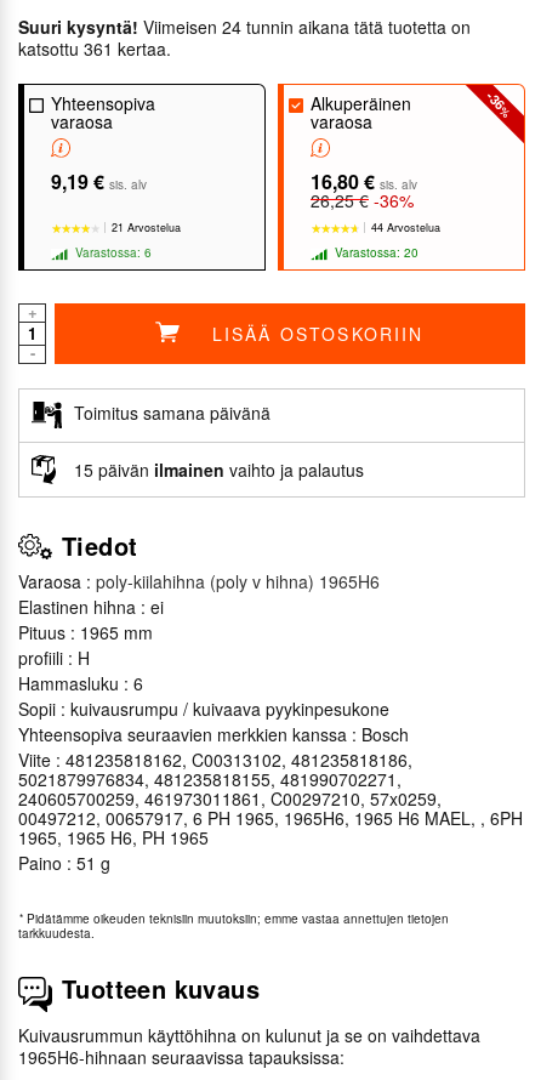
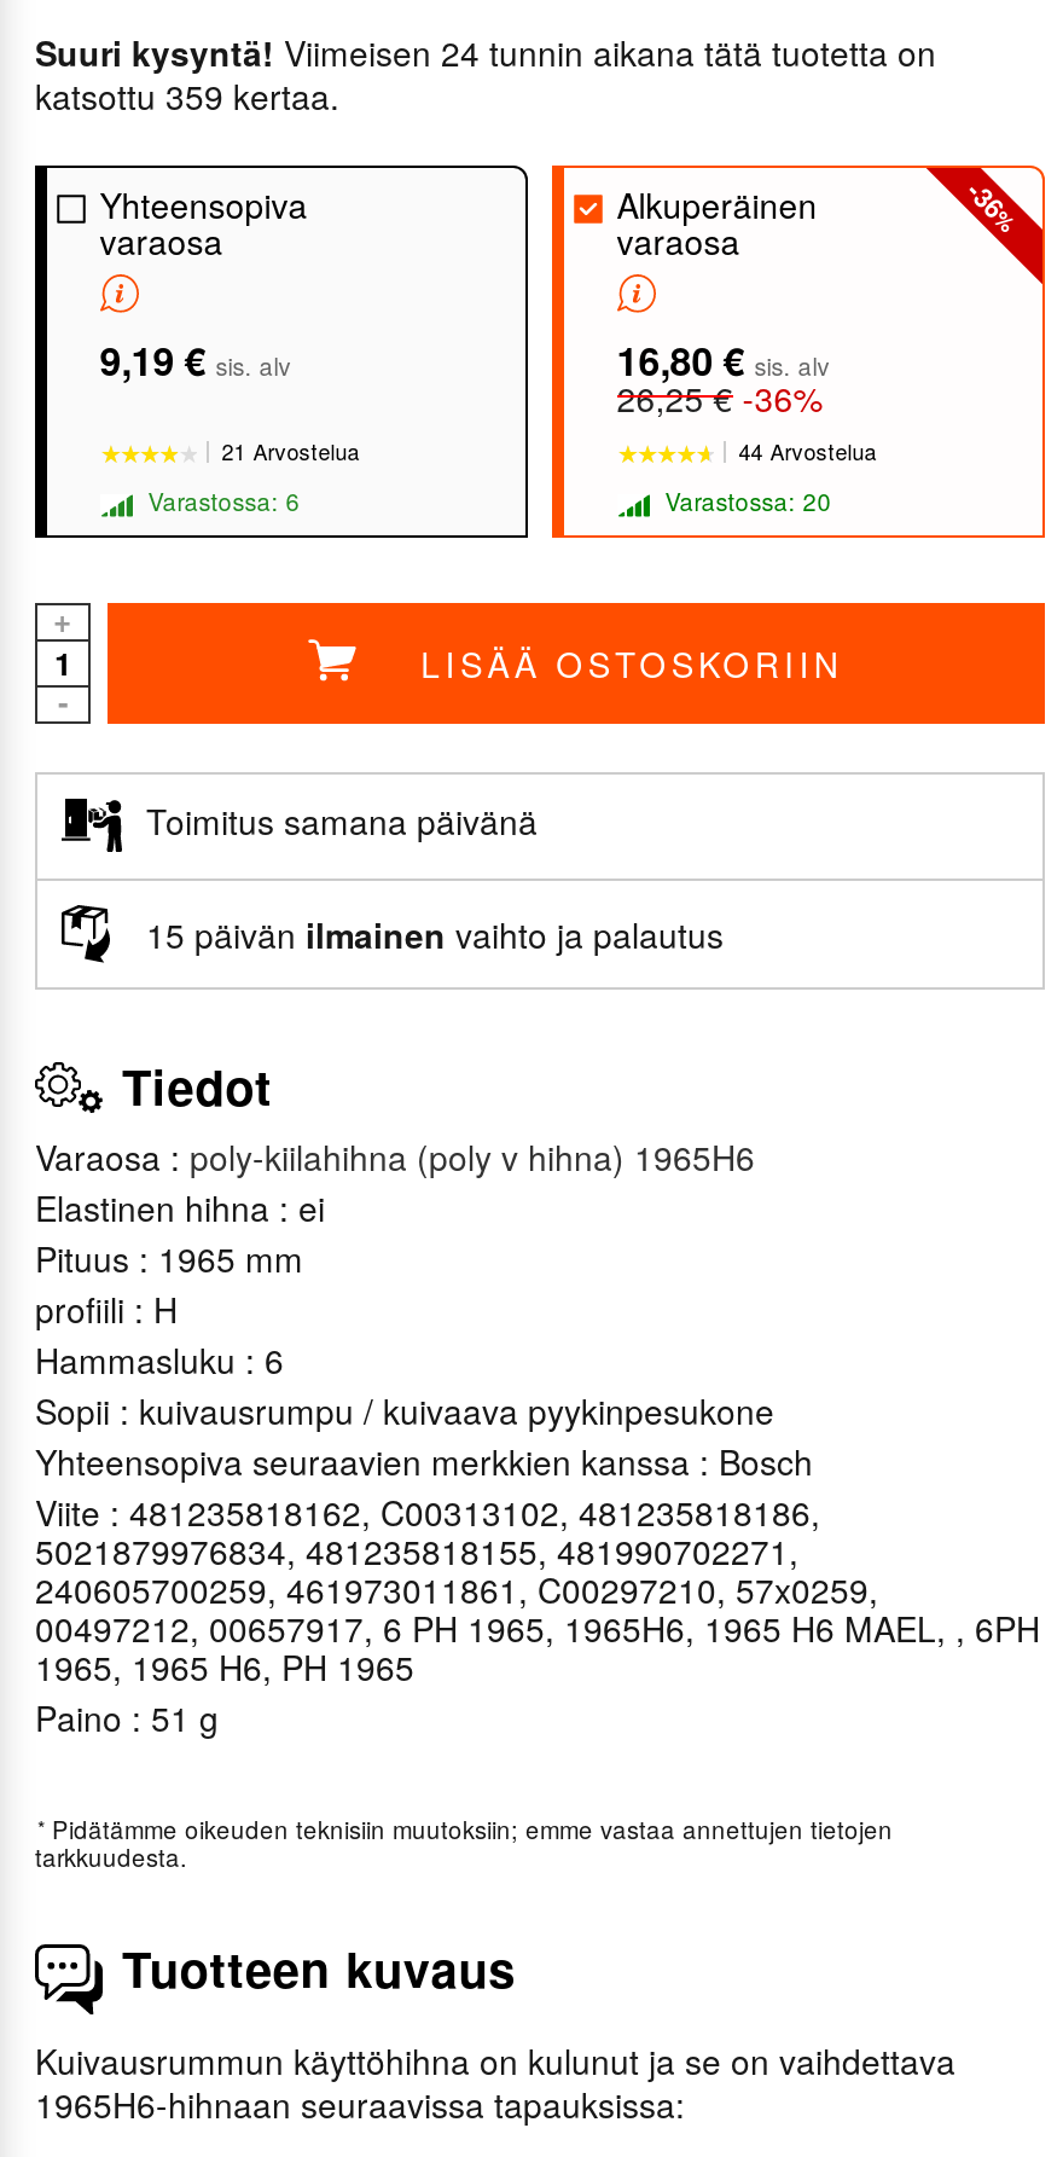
- katsottu 361 kertaa.
+ katsottu 359 kertaa.
